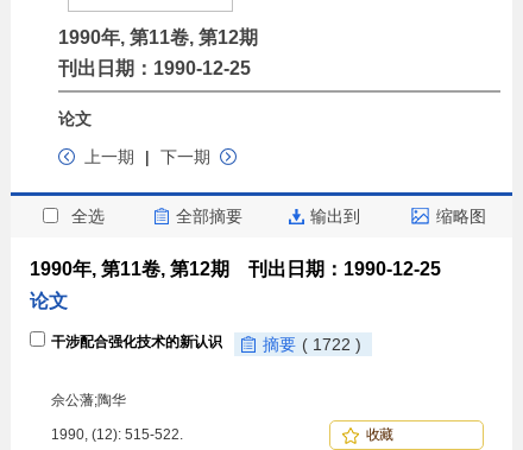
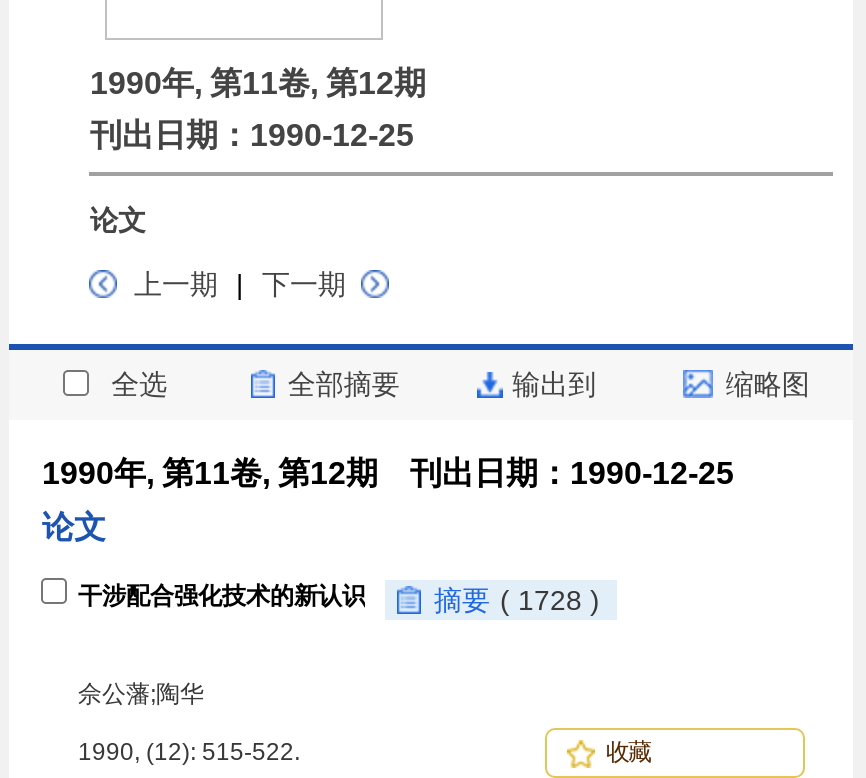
- 摘要 ( 1722 )
+ 摘要 ( 1728 )
